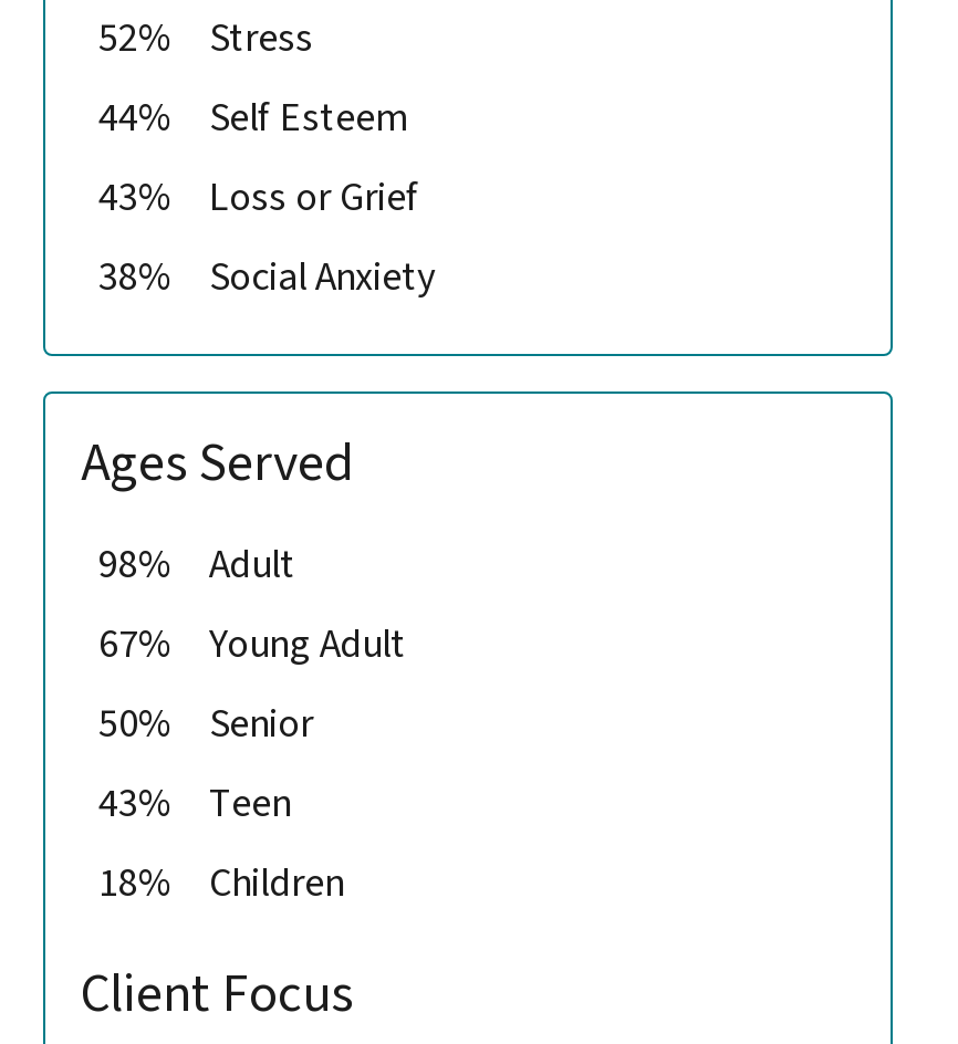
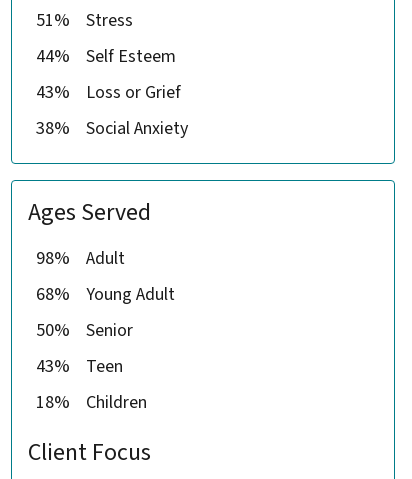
- 52% Stress
+ 51% Stress

- 67% Young Adult
+ 68% Young Adult
